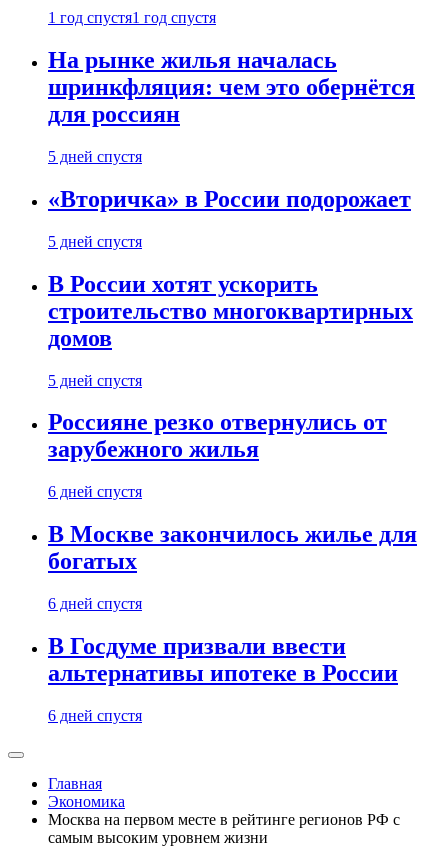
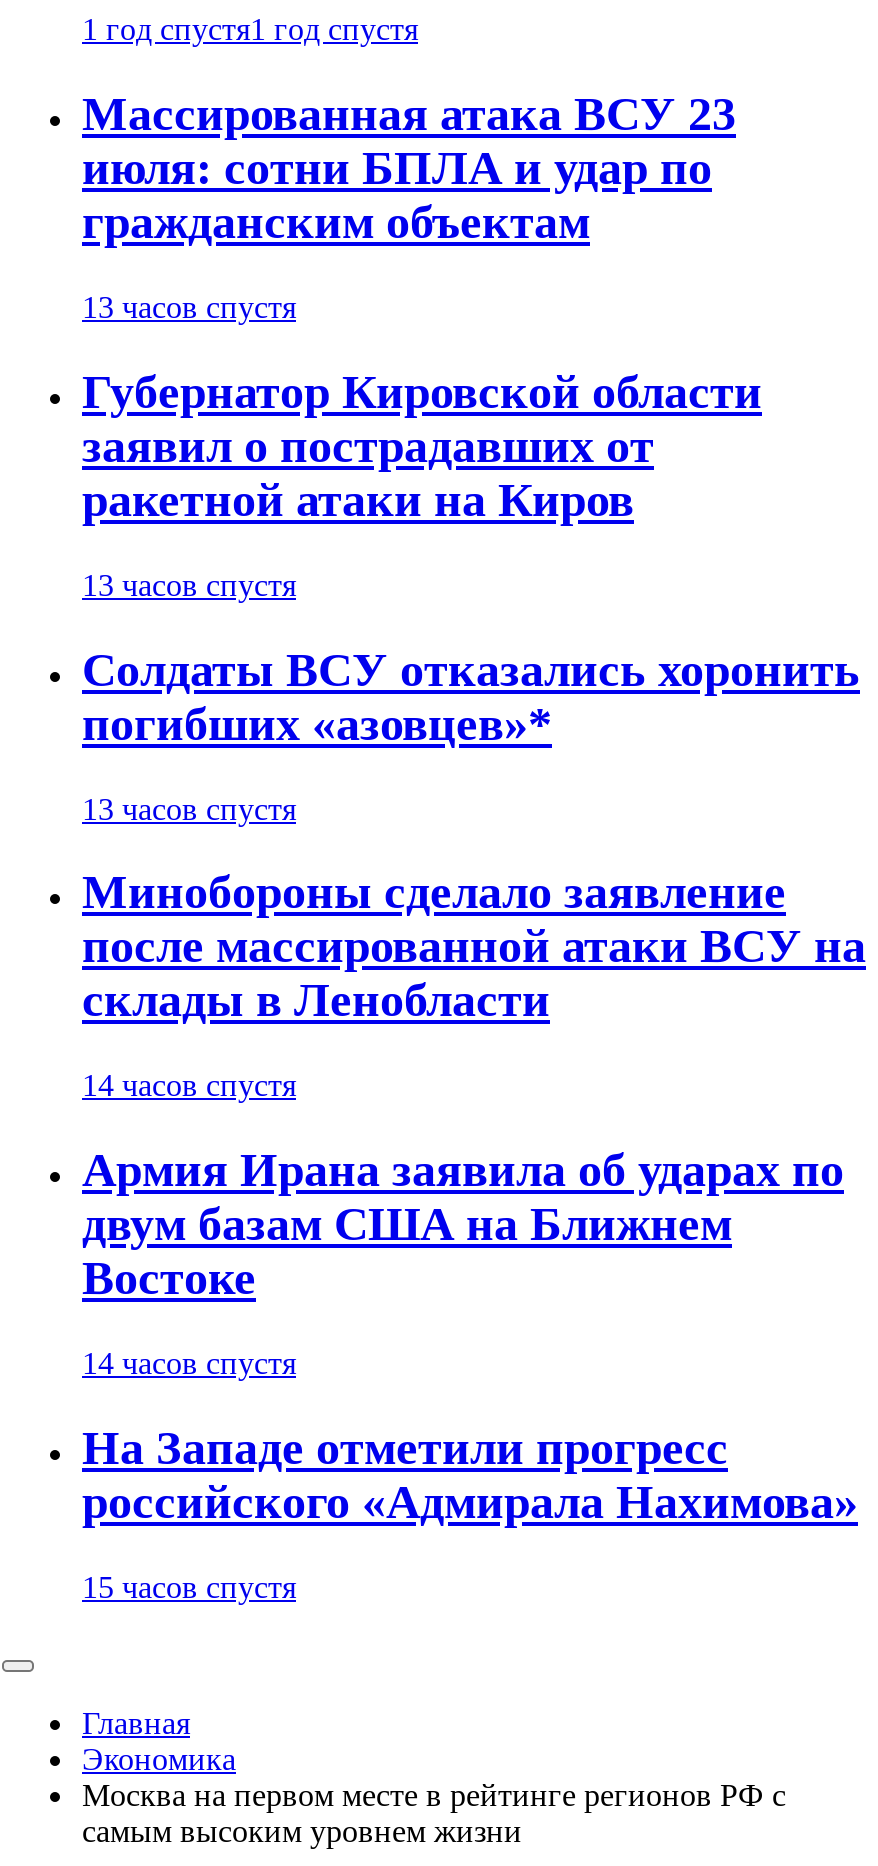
- На рынке жилья началась
- шринкфляция: чем это обернётся
- для россиян
+ Массированная атака ВСУ 23
+ июля: сотни БПЛА и удар по
+ гражданским объектам

- 5 дней спустя
+ 13 часов спустя

- «Вторичка» в России подорожает
+ Губернатор Кировской области
+ заявил о пострадавших от
+ ракетной атаки на Киров

- 5 дней спустя
+ 13 часов спустя

- В России хотят ускорить
- строительство многоквартирных
- домов
+ Солдаты ВСУ отказались хоронить
+ погибших «азовцев»*

- 5 дней спустя
+ 13 часов спустя

- Россияне резко отвернулись от
- зарубежного жилья
+ Минобороны сделало заявление
+ после массированной атаки ВСУ на
+ склады в Ленобласти

- 6 дней спустя
+ 14 часов спустя

- В Москве закончилось жилье для
- богатых
+ Армия Ирана заявила об ударах по
+ двум базам США на Ближнем
+ Востоке

- 6 дней спустя
+ 14 часов спустя

- В Госдуме призвали ввести
- альтернативы ипотеке в России
+ На Западе отметили прогресс
+ российского «Адмирала Нахимова»

- 6 дней спустя
+ 15 часов спустя
